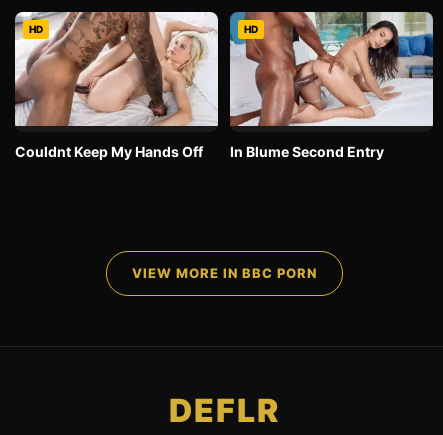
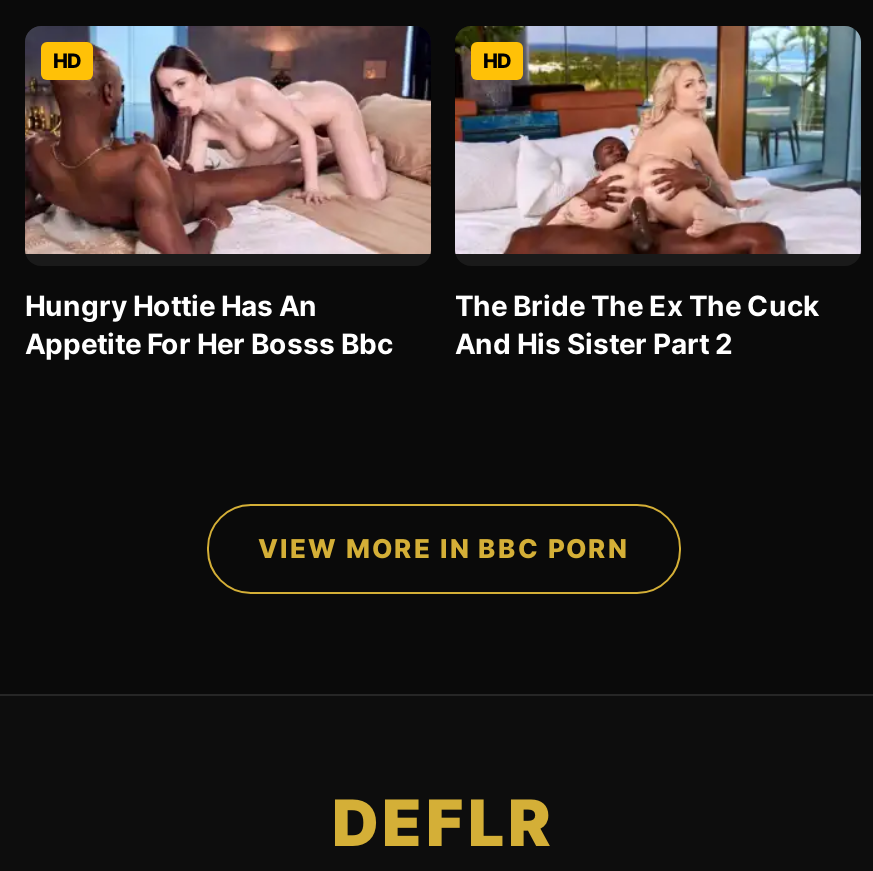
- [image]
- Couldnt Keep My Hands Off
+ [image]
+ Hungry Hottie Has An
+ Appetite For Her Bosss Bbc

- [image]
- In Blume Second Entry
+ [image]
+ The Bride The Ex The Cuck
+ And His Sister Part 2
